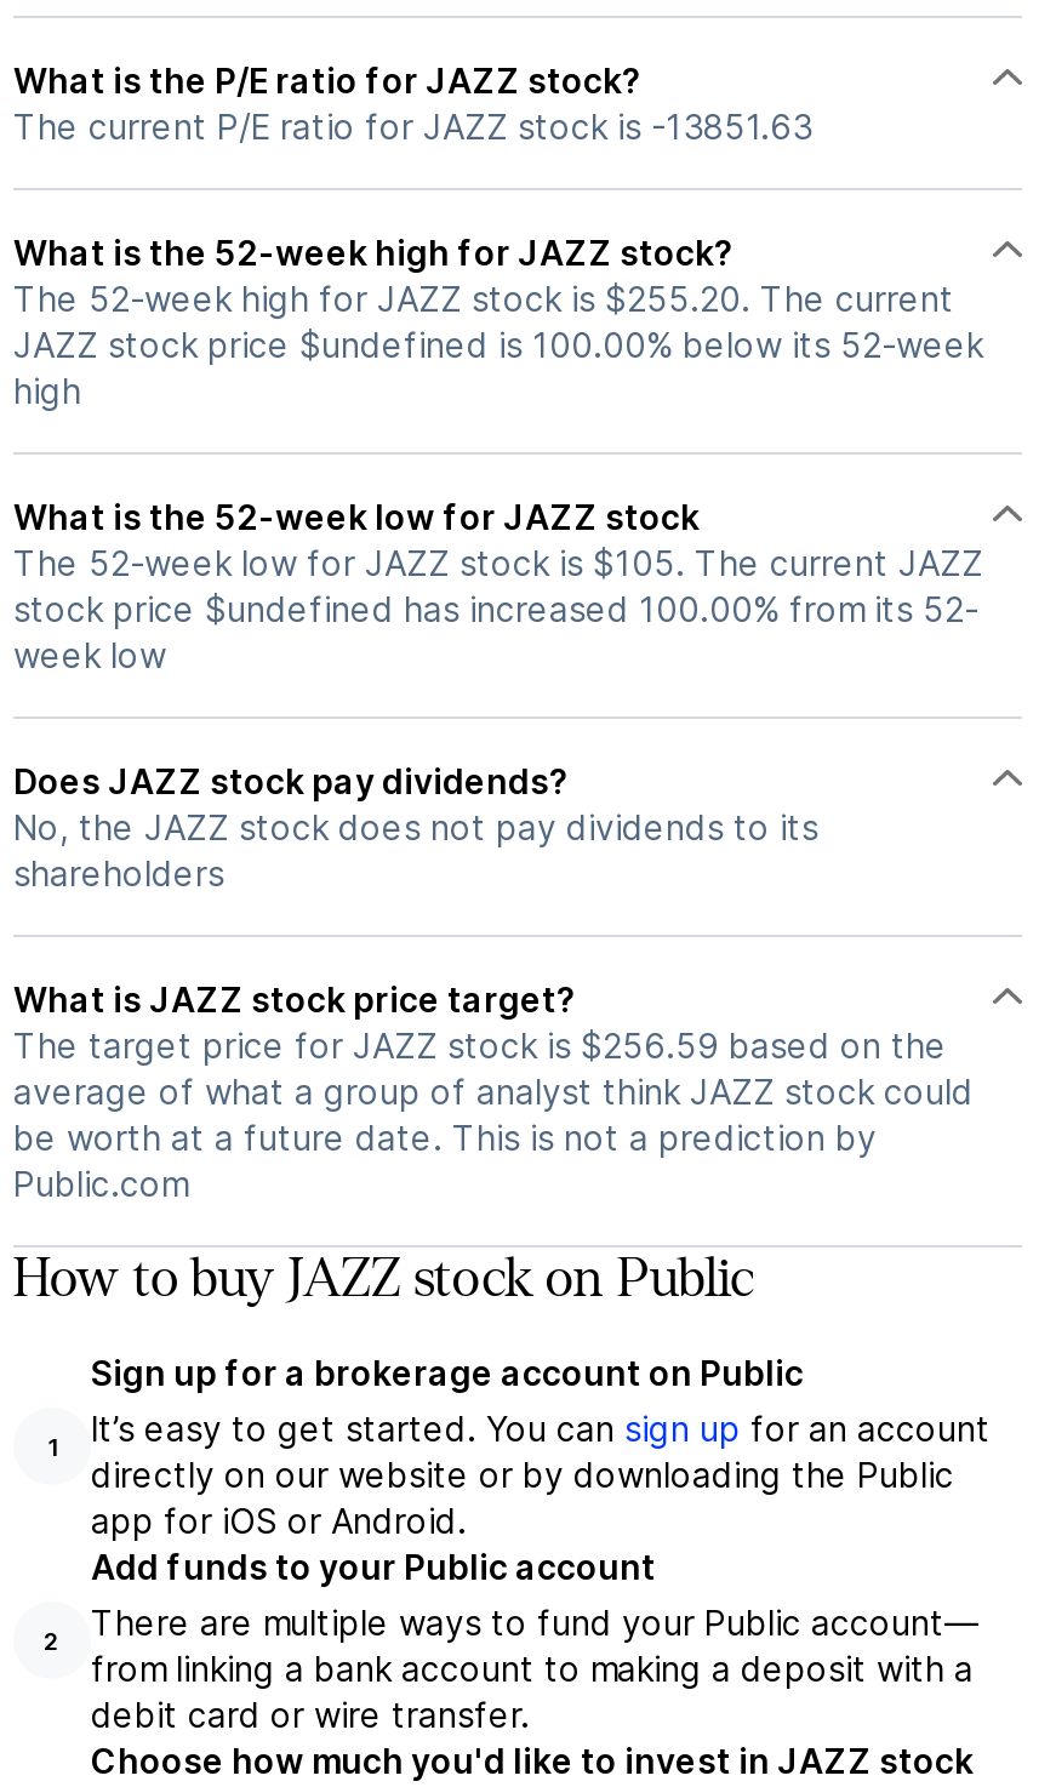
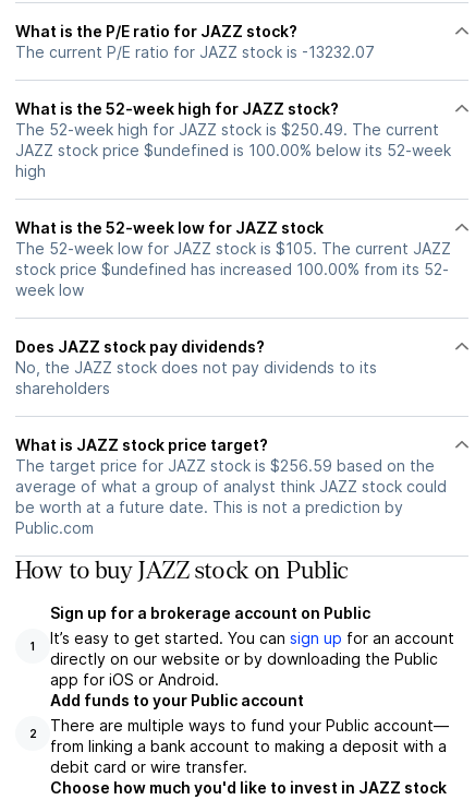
- The current P/E ratio for JAZZ stock is -13851.63
+ The current P/E ratio for JAZZ stock is -13232.07

- The 52-week high for JAZZ stock is $255.20. The current
+ The 52-week high for JAZZ stock is $250.49. The current
